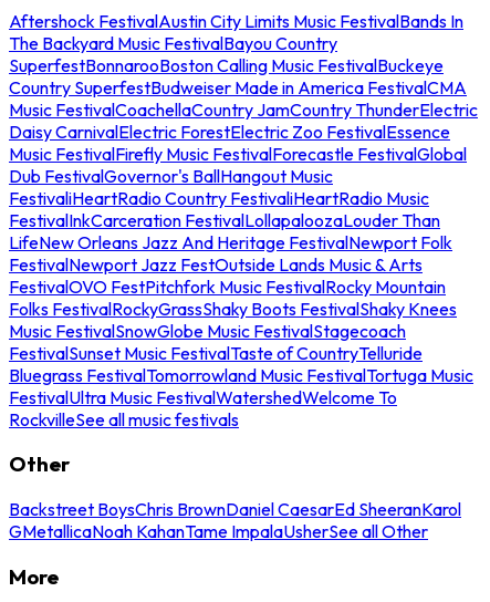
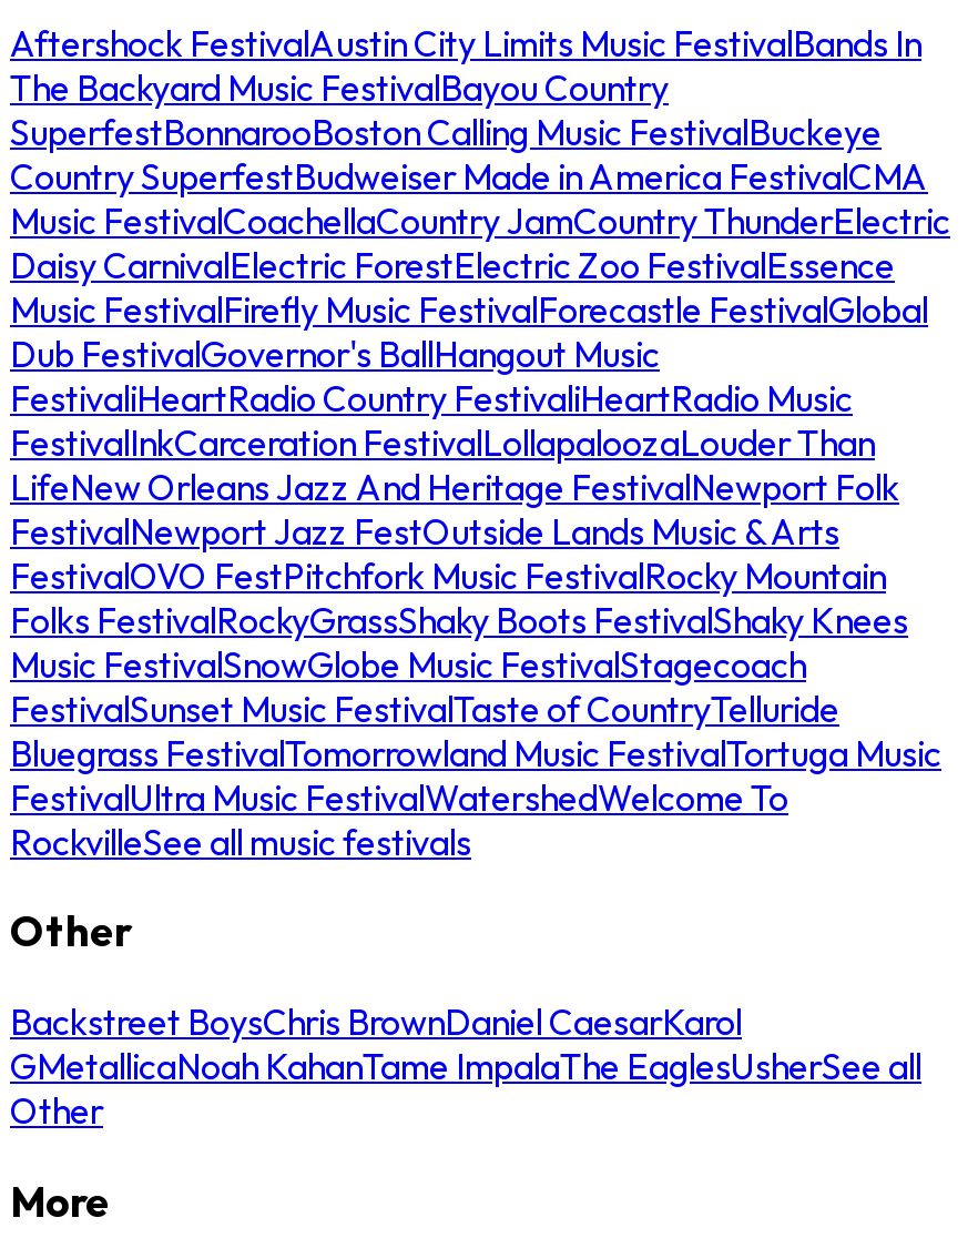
- Backstreet BoysChris BrownDaniel CaesarEd SheeranKarol
- GMetallicaNoah KahanTame ImpalaUsherSee all Other
+ Backstreet BoysChris BrownDaniel CaesarKarol
+ GMetallicaNoah KahanTame ImpalaThe EaglesUsherSee all
+ Other
